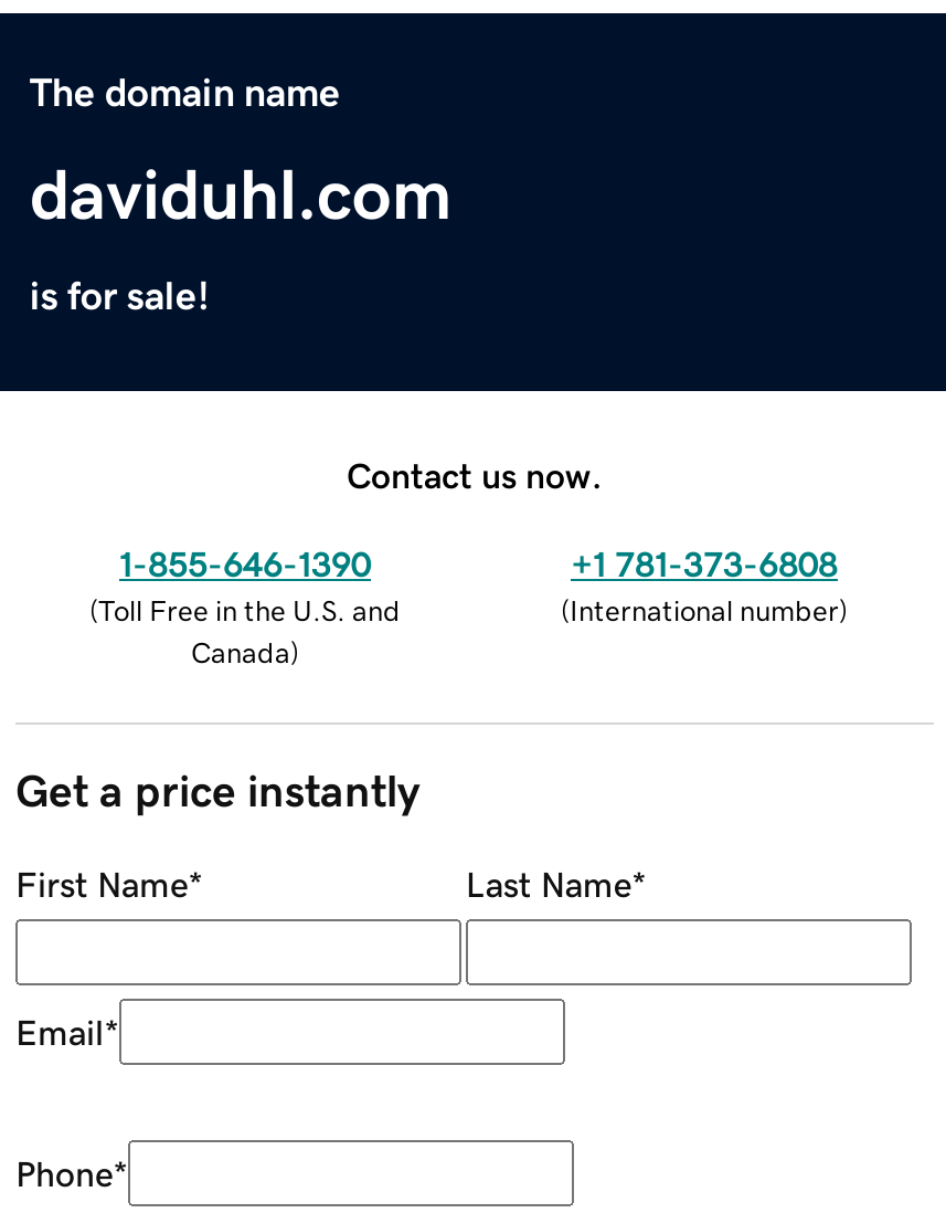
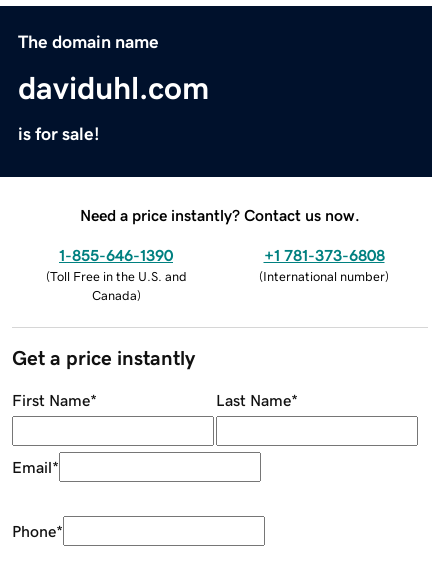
- Contact us now.
+ Need a price instantly? Contact us now.
